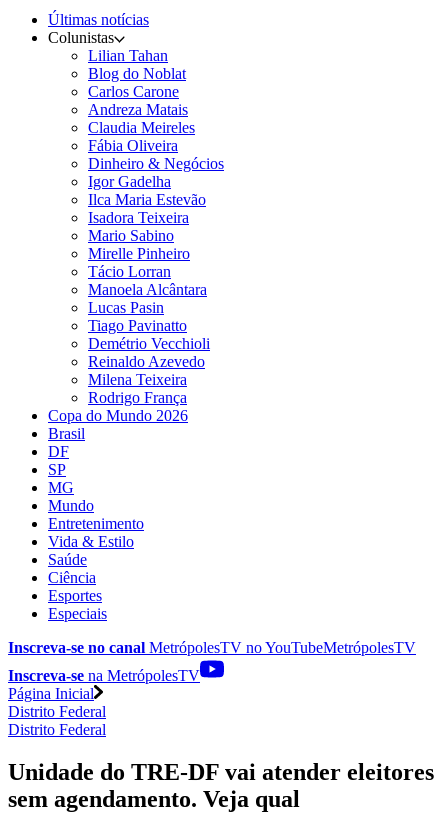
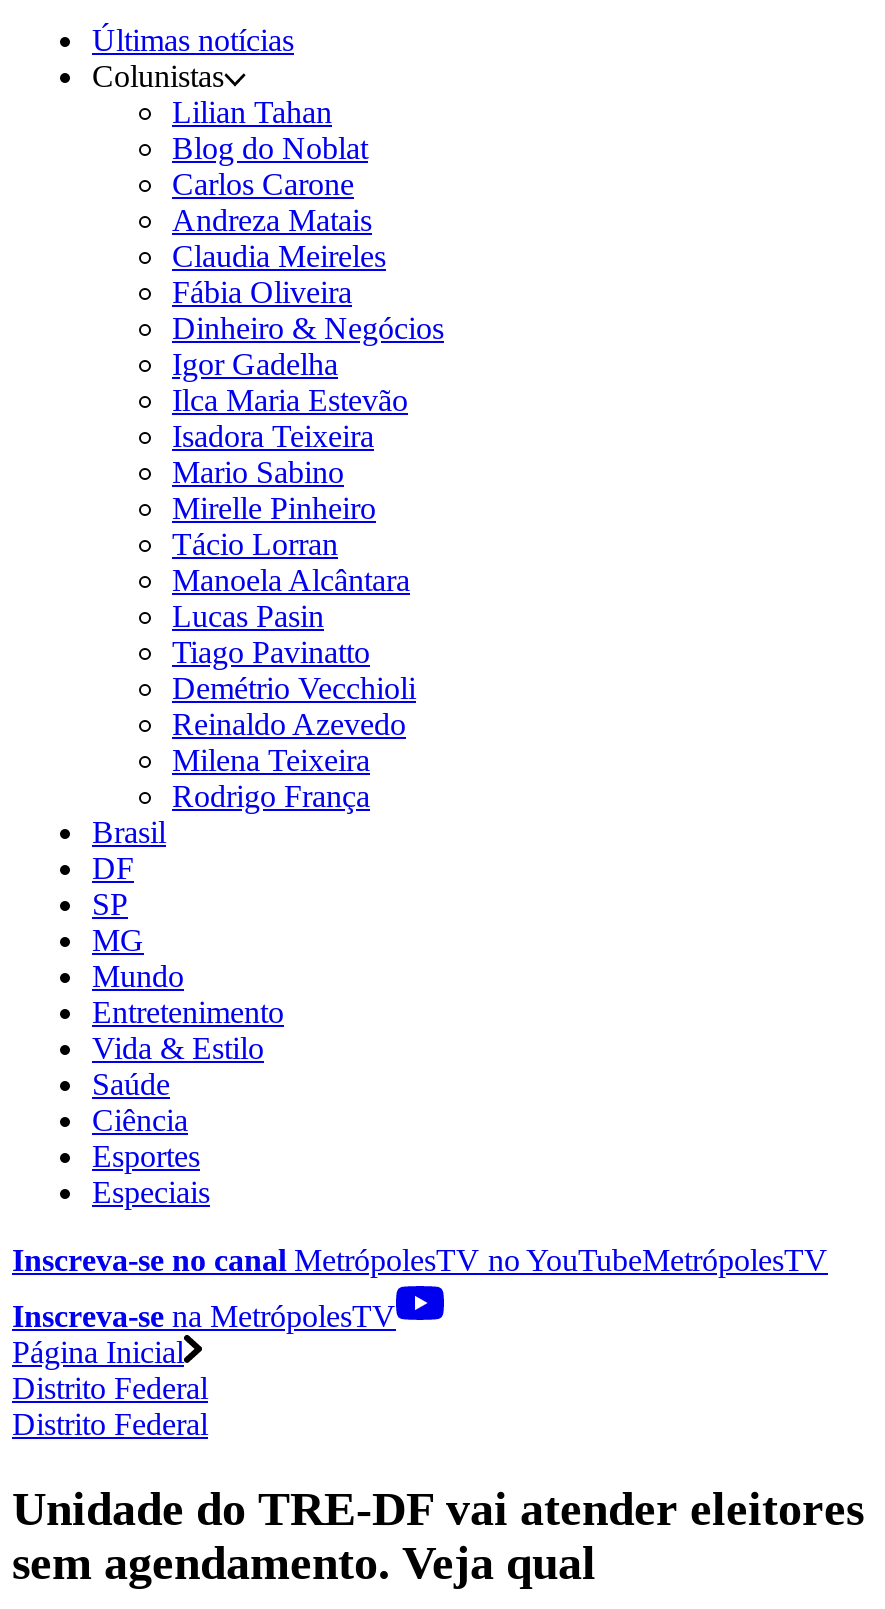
- Copa do Mundo 2026
